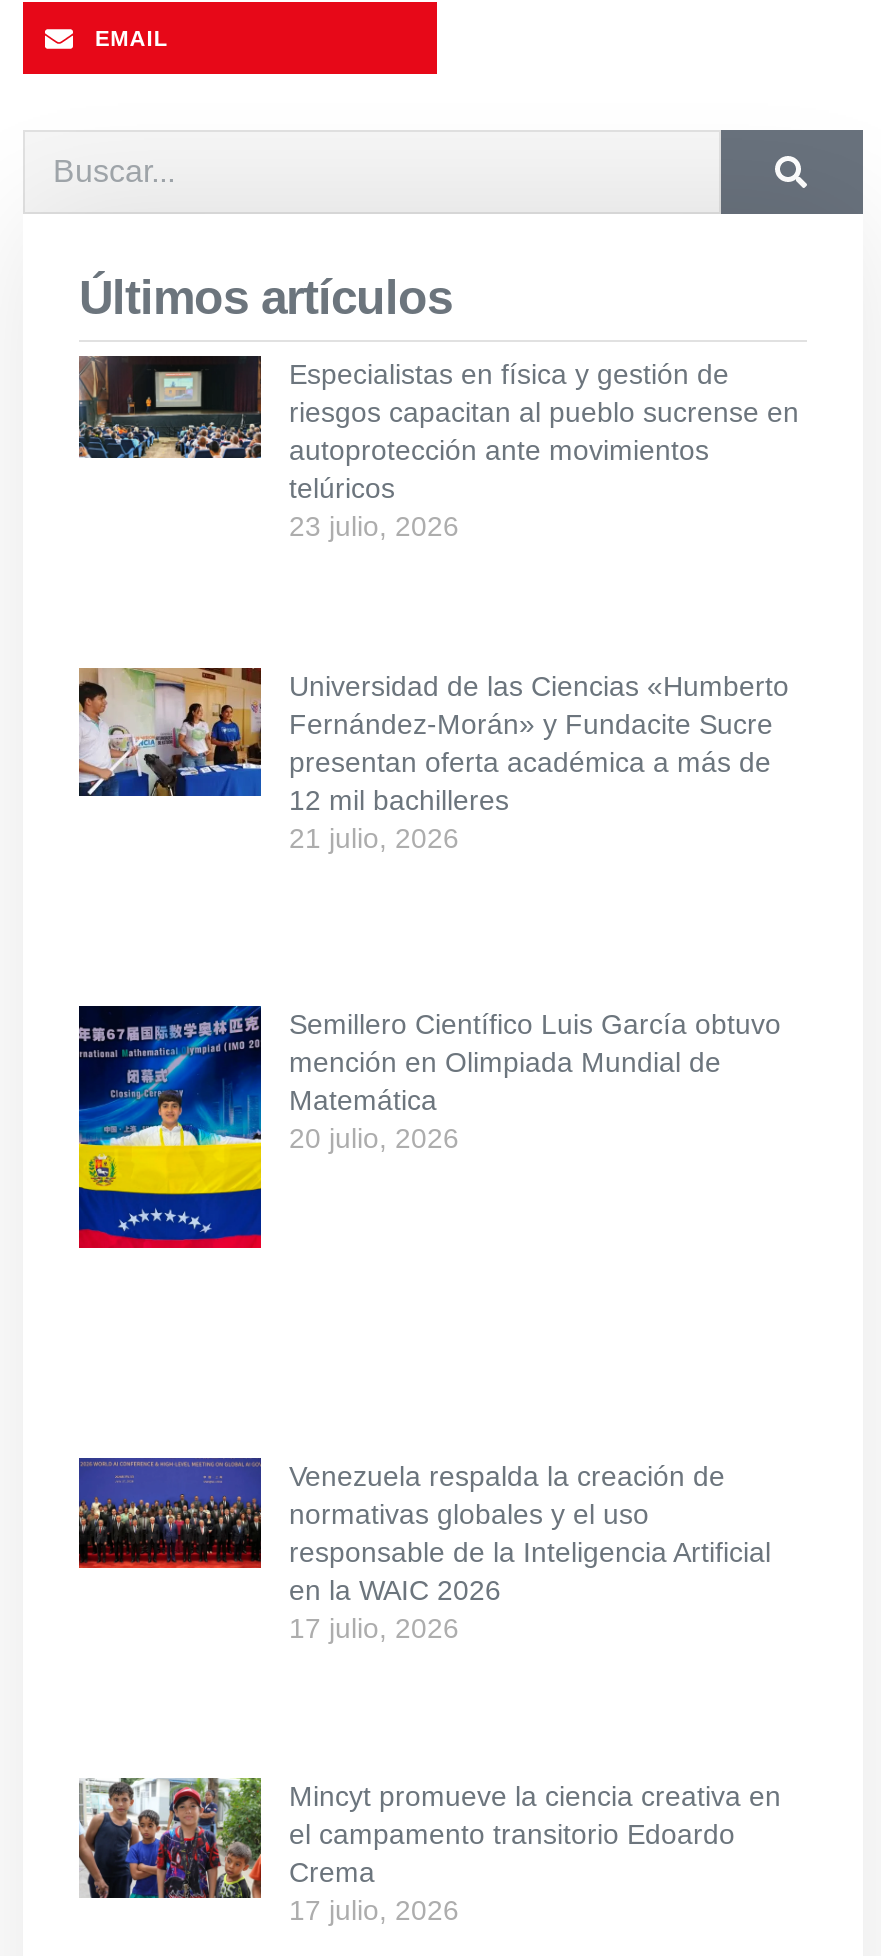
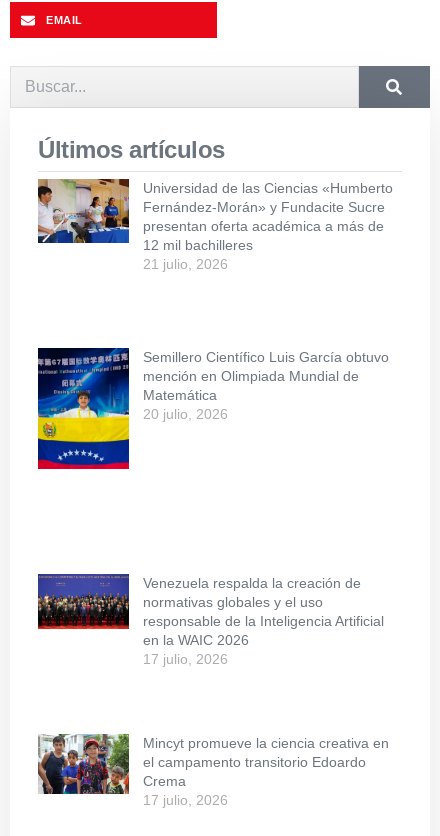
- [image]
- Especialistas en física y gestión de
- riesgos capacitan al pueblo sucrense en
- autoprotección ante movimientos
- telúricos
- 23 julio, 2026
